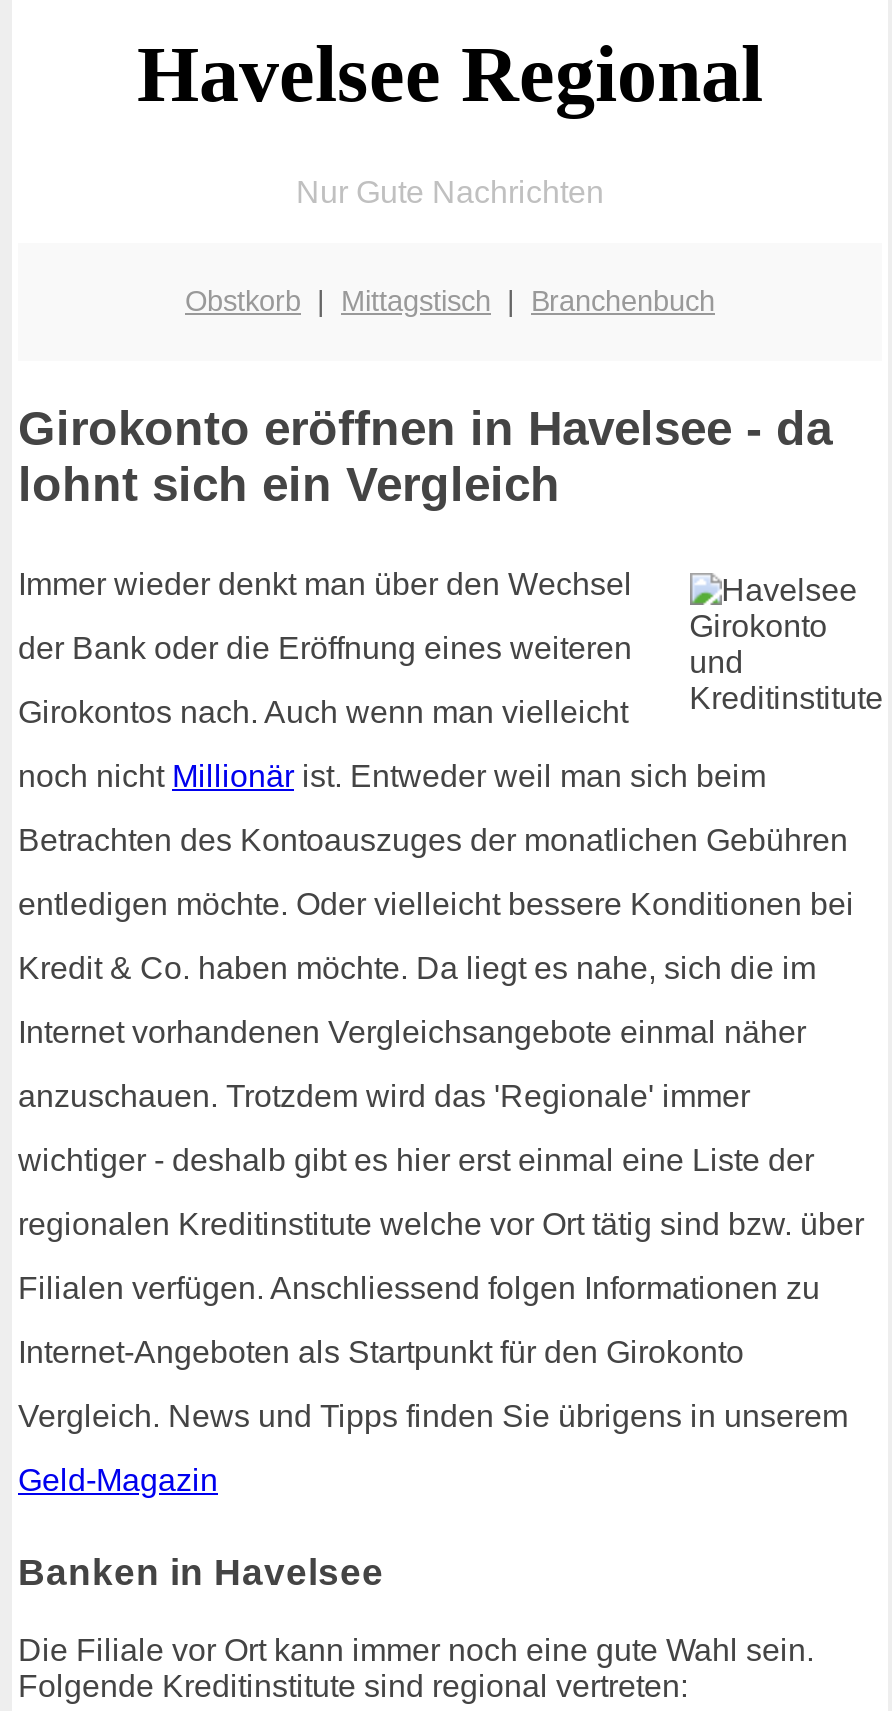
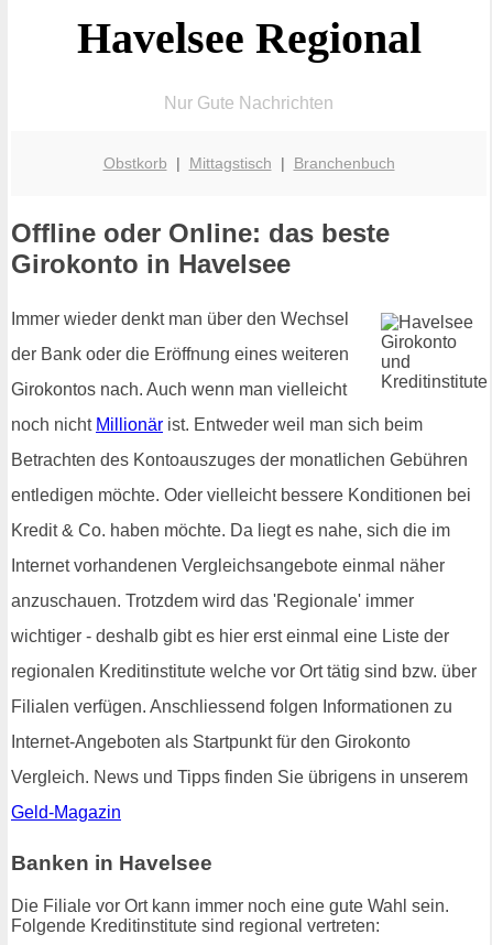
- Girokonto eröffnen in Havelsee - da
- lohnt sich ein Vergleich
+ Offline oder Online: das beste
+ Girokonto in Havelsee
